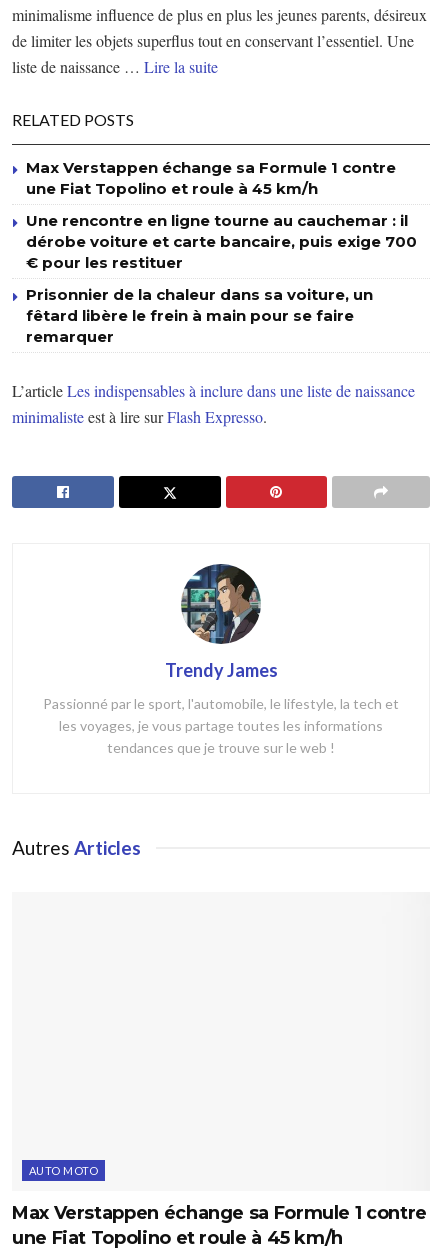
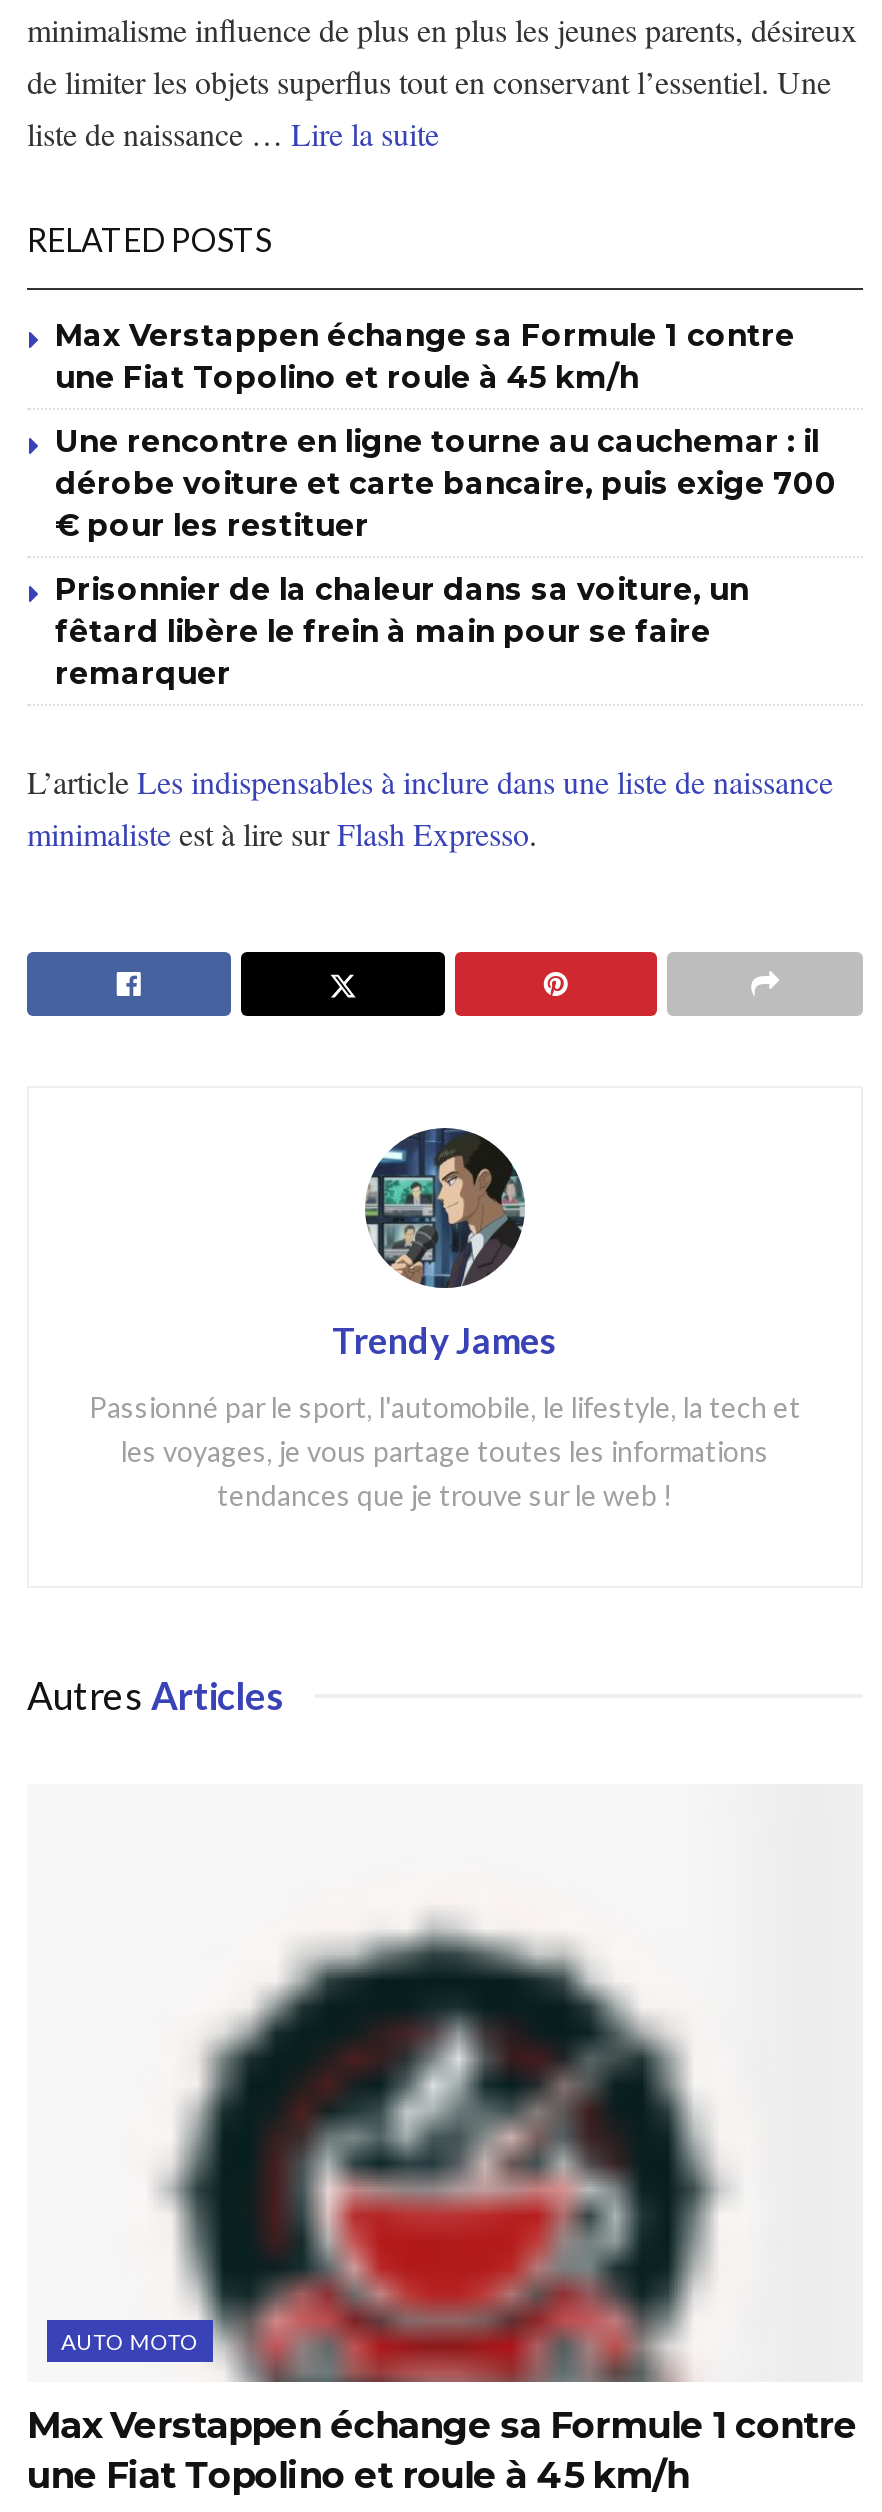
+ [image]
